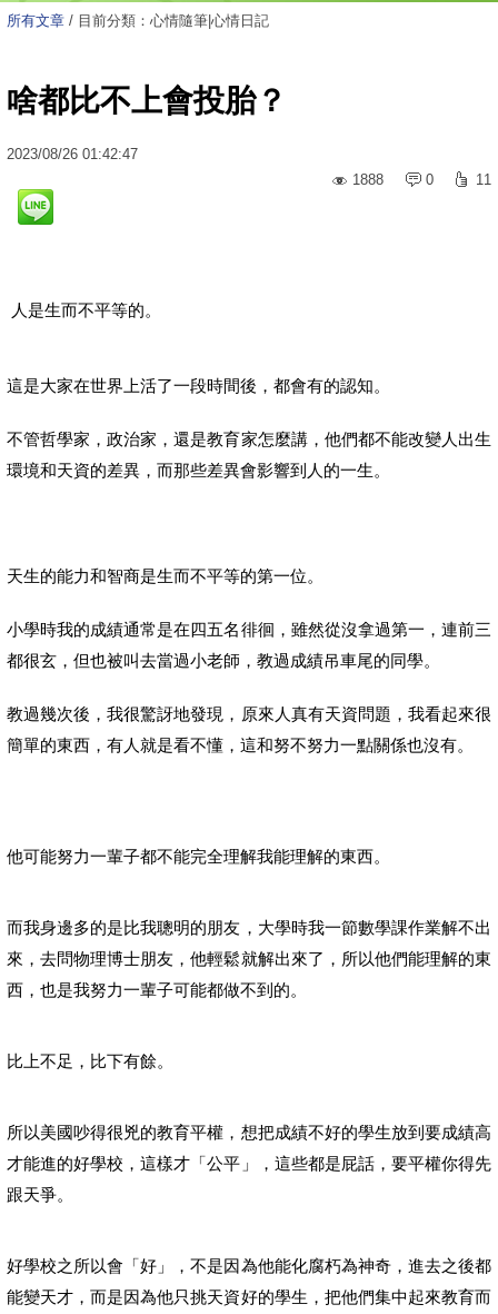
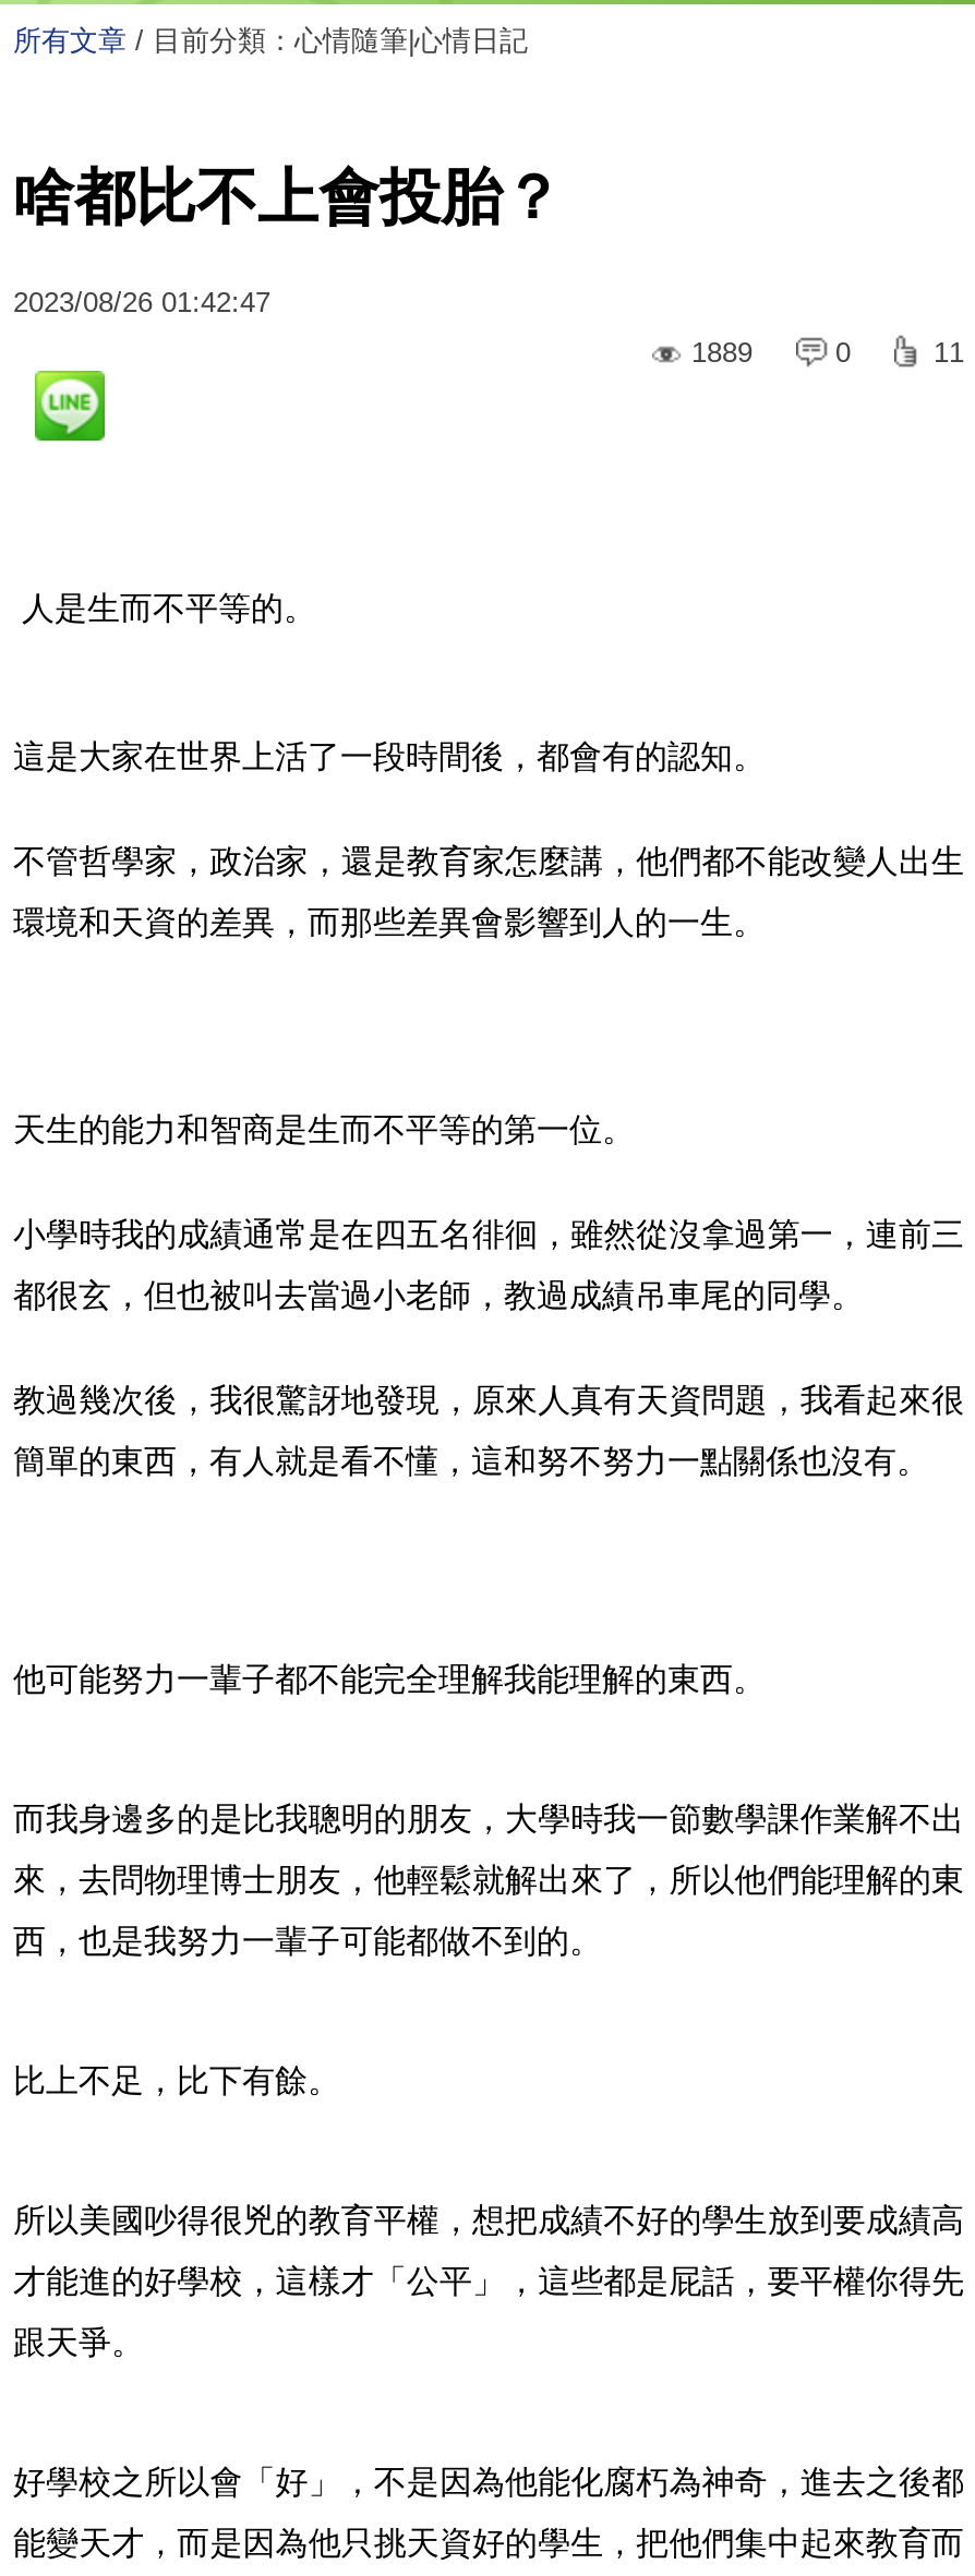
- 1888
+ 1889
